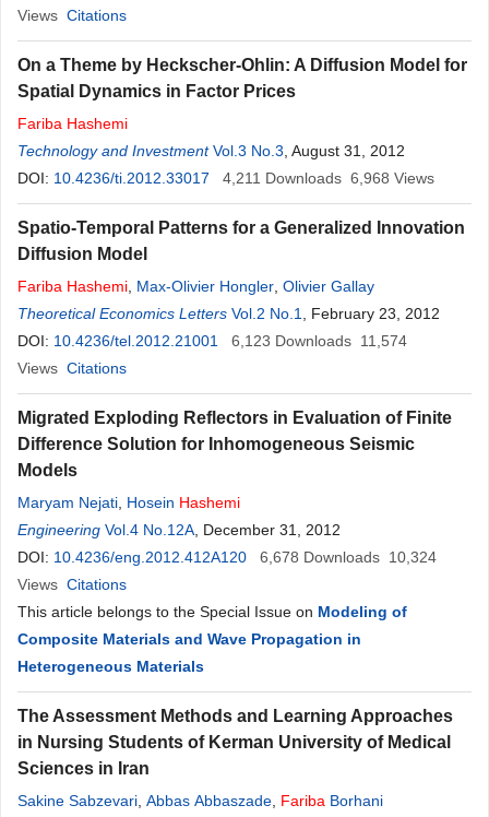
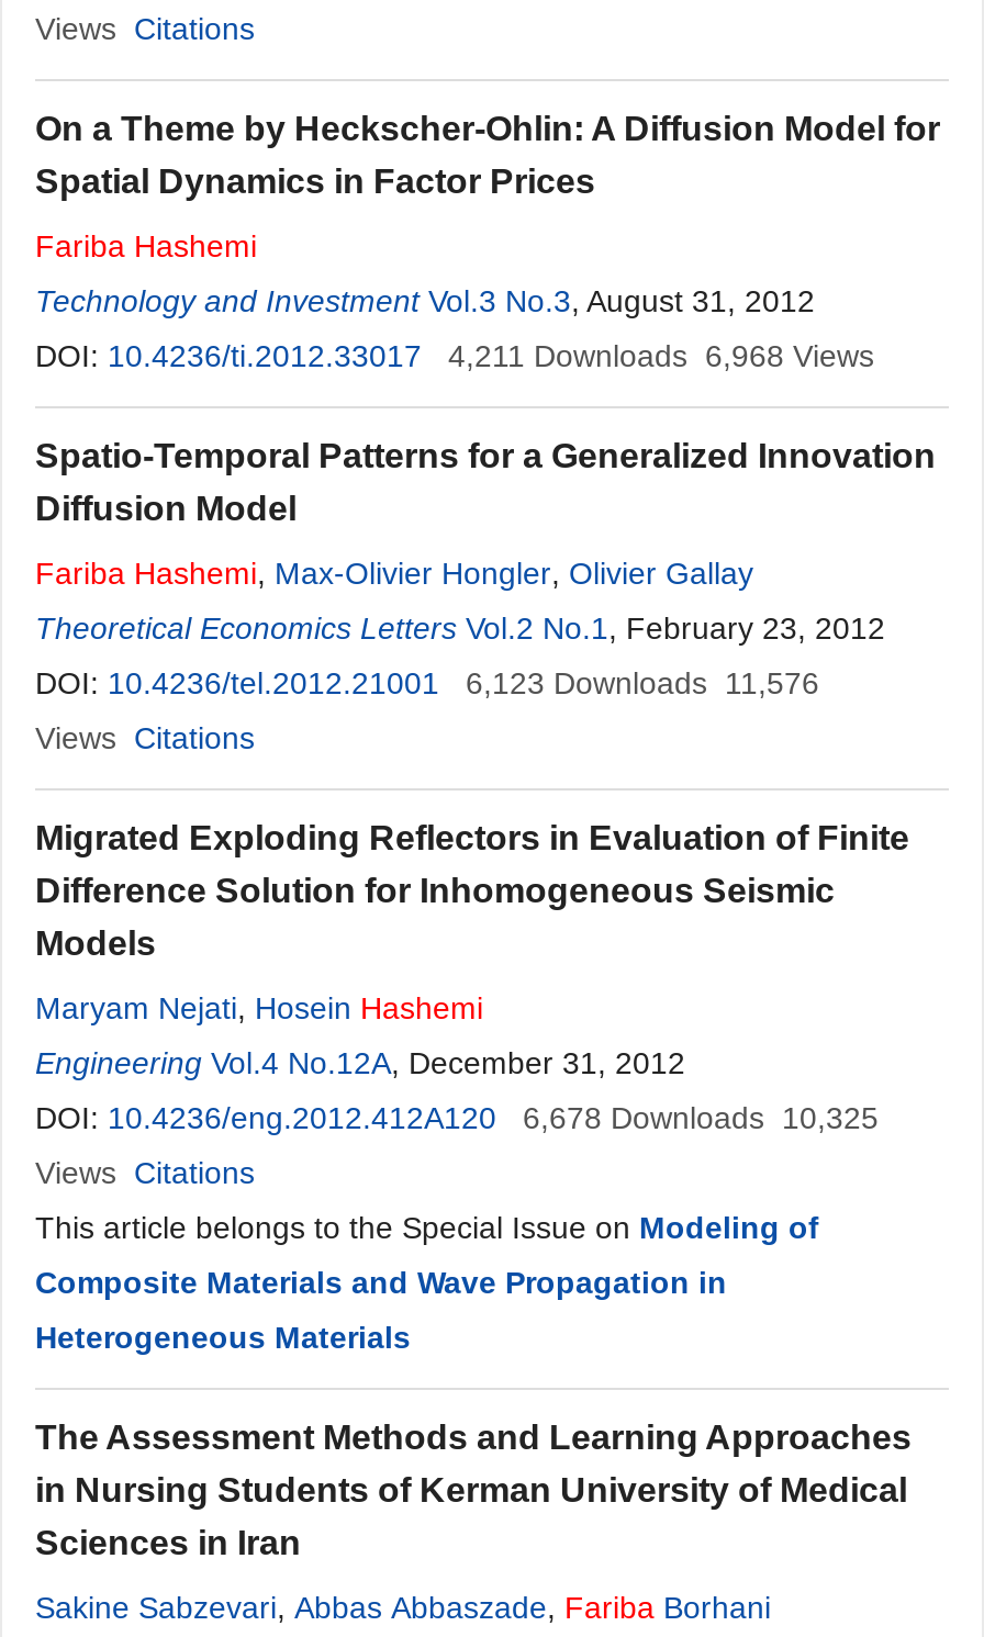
- DOI: 10.4236/tel.2012.21001 6,123 Downloads 11,574
+ DOI: 10.4236/tel.2012.21001 6,123 Downloads 11,576

- DOI: 10.4236/eng.2012.412A120 6,678 Downloads 10,324
+ DOI: 10.4236/eng.2012.412A120 6,678 Downloads 10,325
